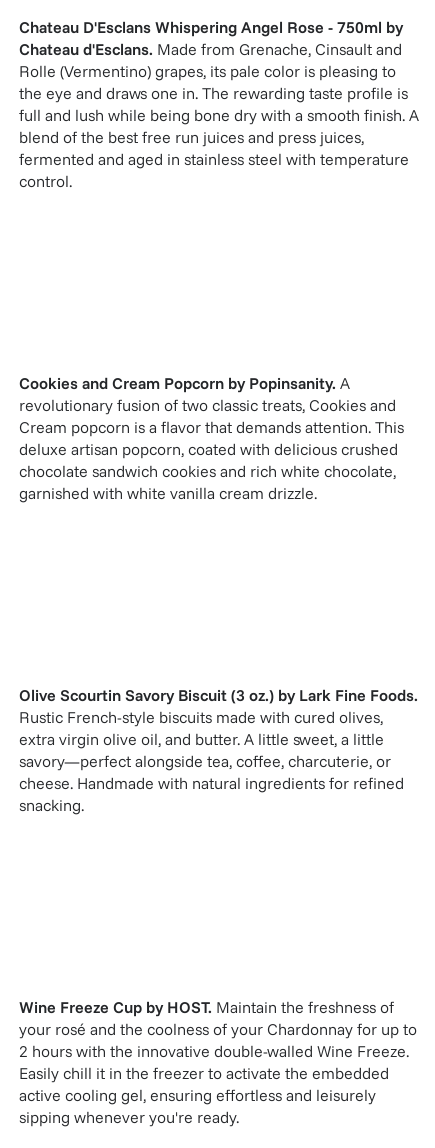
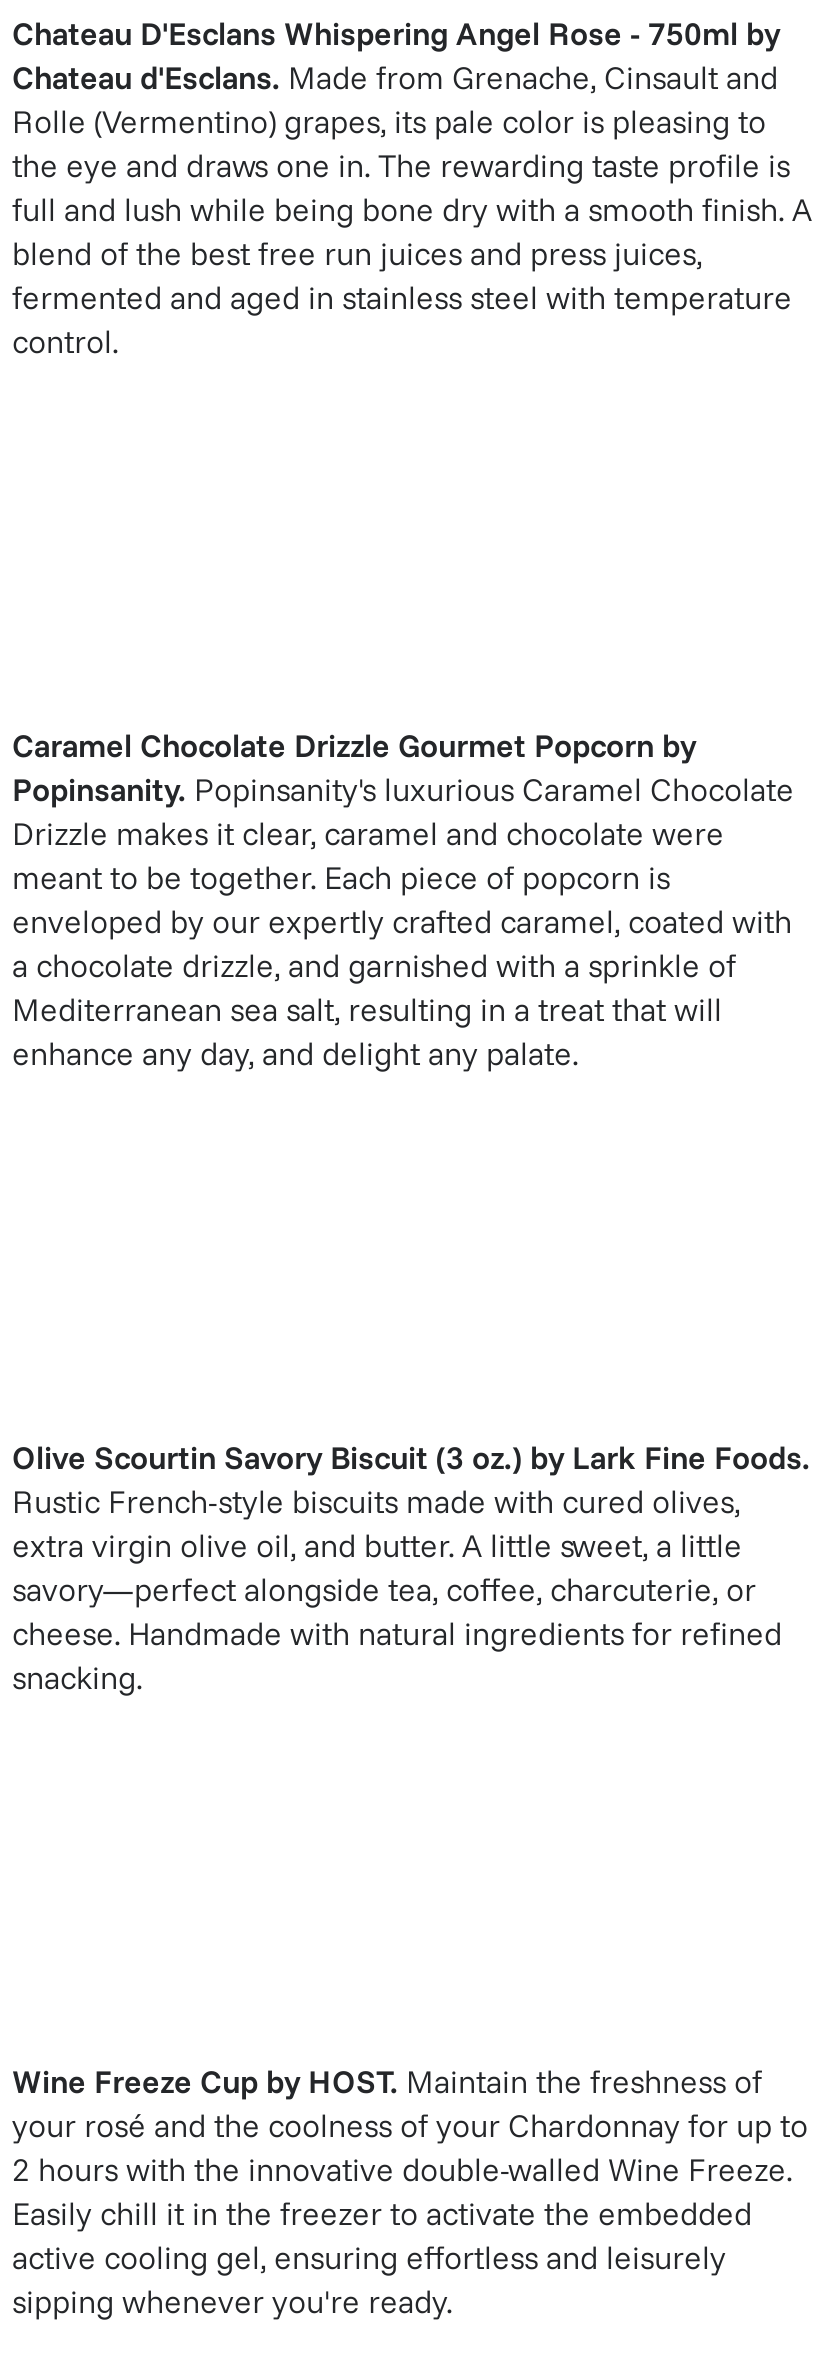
- Cookies and Cream Popcorn by Popinsanity. A
- revolutionary fusion of two classic treats, Cookies and
- Cream popcorn is a flavor that demands attention. This
- deluxe artisan popcorn, coated with delicious crushed
- chocolate sandwich cookies and rich white chocolate,
- garnished with white vanilla cream drizzle.
+ Caramel Chocolate Drizzle Gourmet Popcorn by
+ Popinsanity. Popinsanity's luxurious Caramel Chocolate
+ Drizzle makes it clear, caramel and chocolate were
+ meant to be together. Each piece of popcorn is
+ enveloped by our expertly crafted caramel, coated with
+ a chocolate drizzle, and garnished with a sprinkle of
+ Mediterranean sea salt, resulting in a treat that will
+ enhance any day, and delight any palate.
